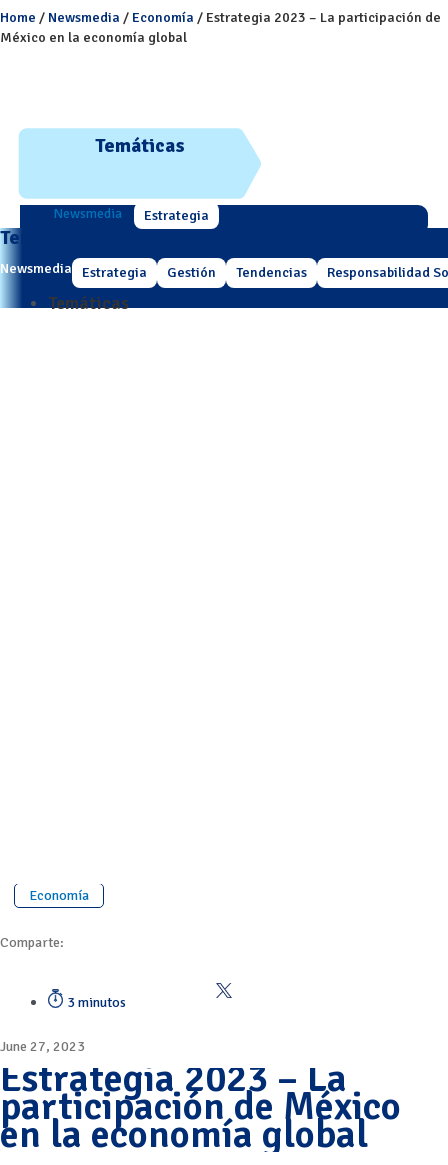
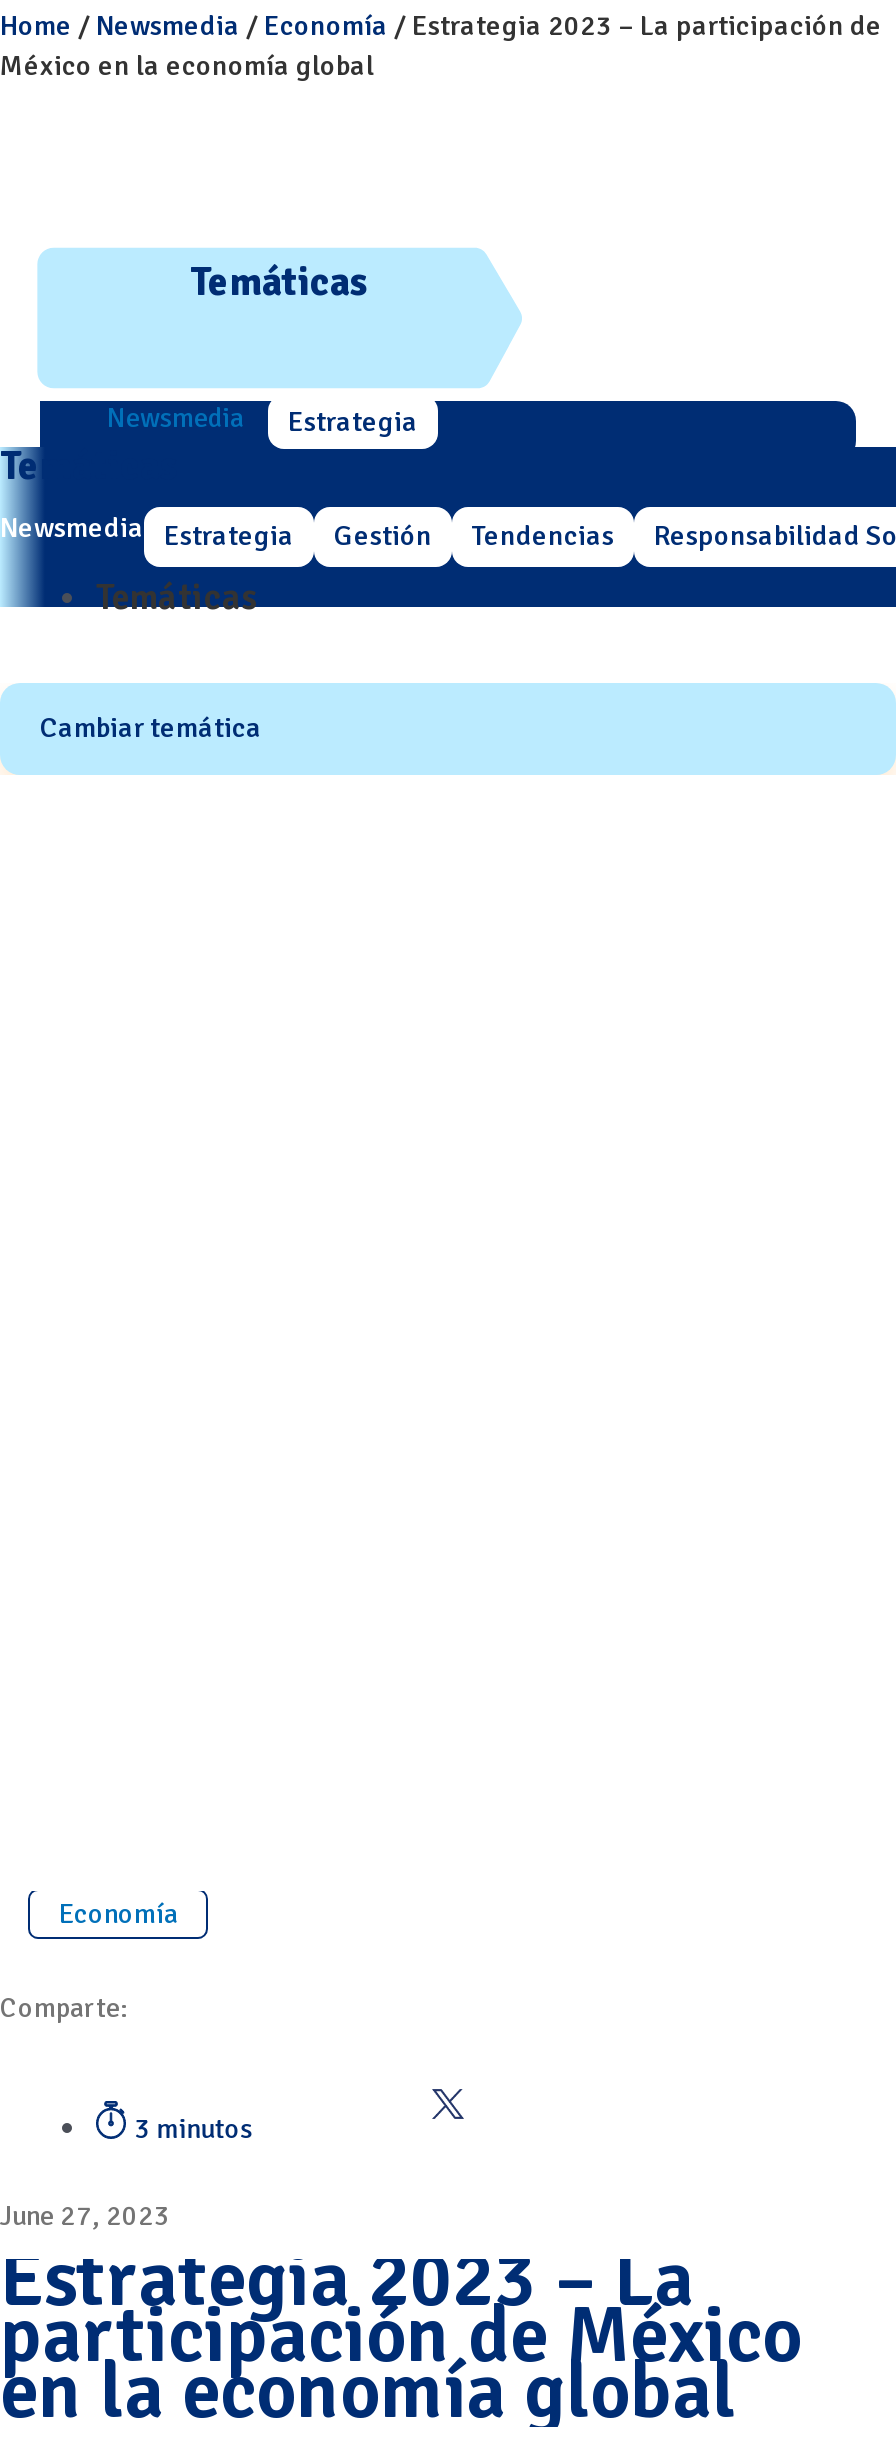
+ Cambiar temática
